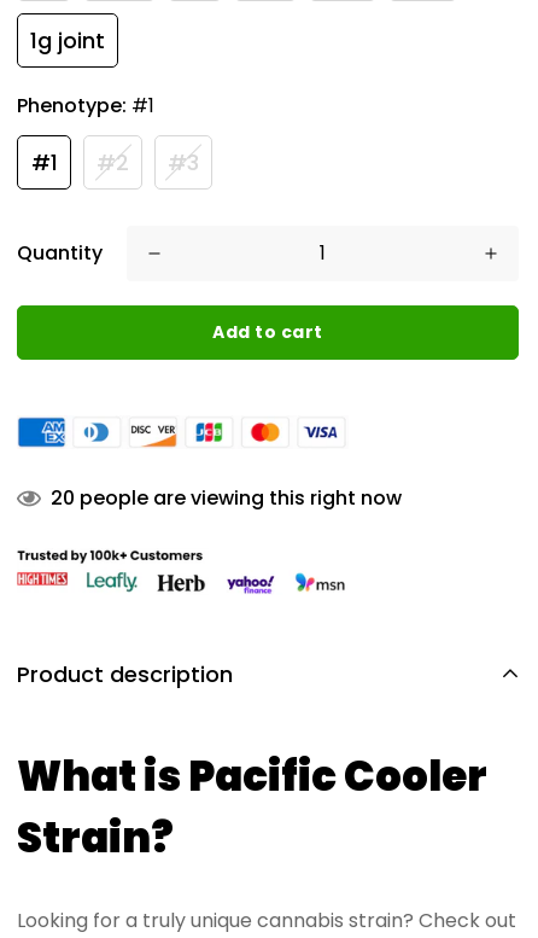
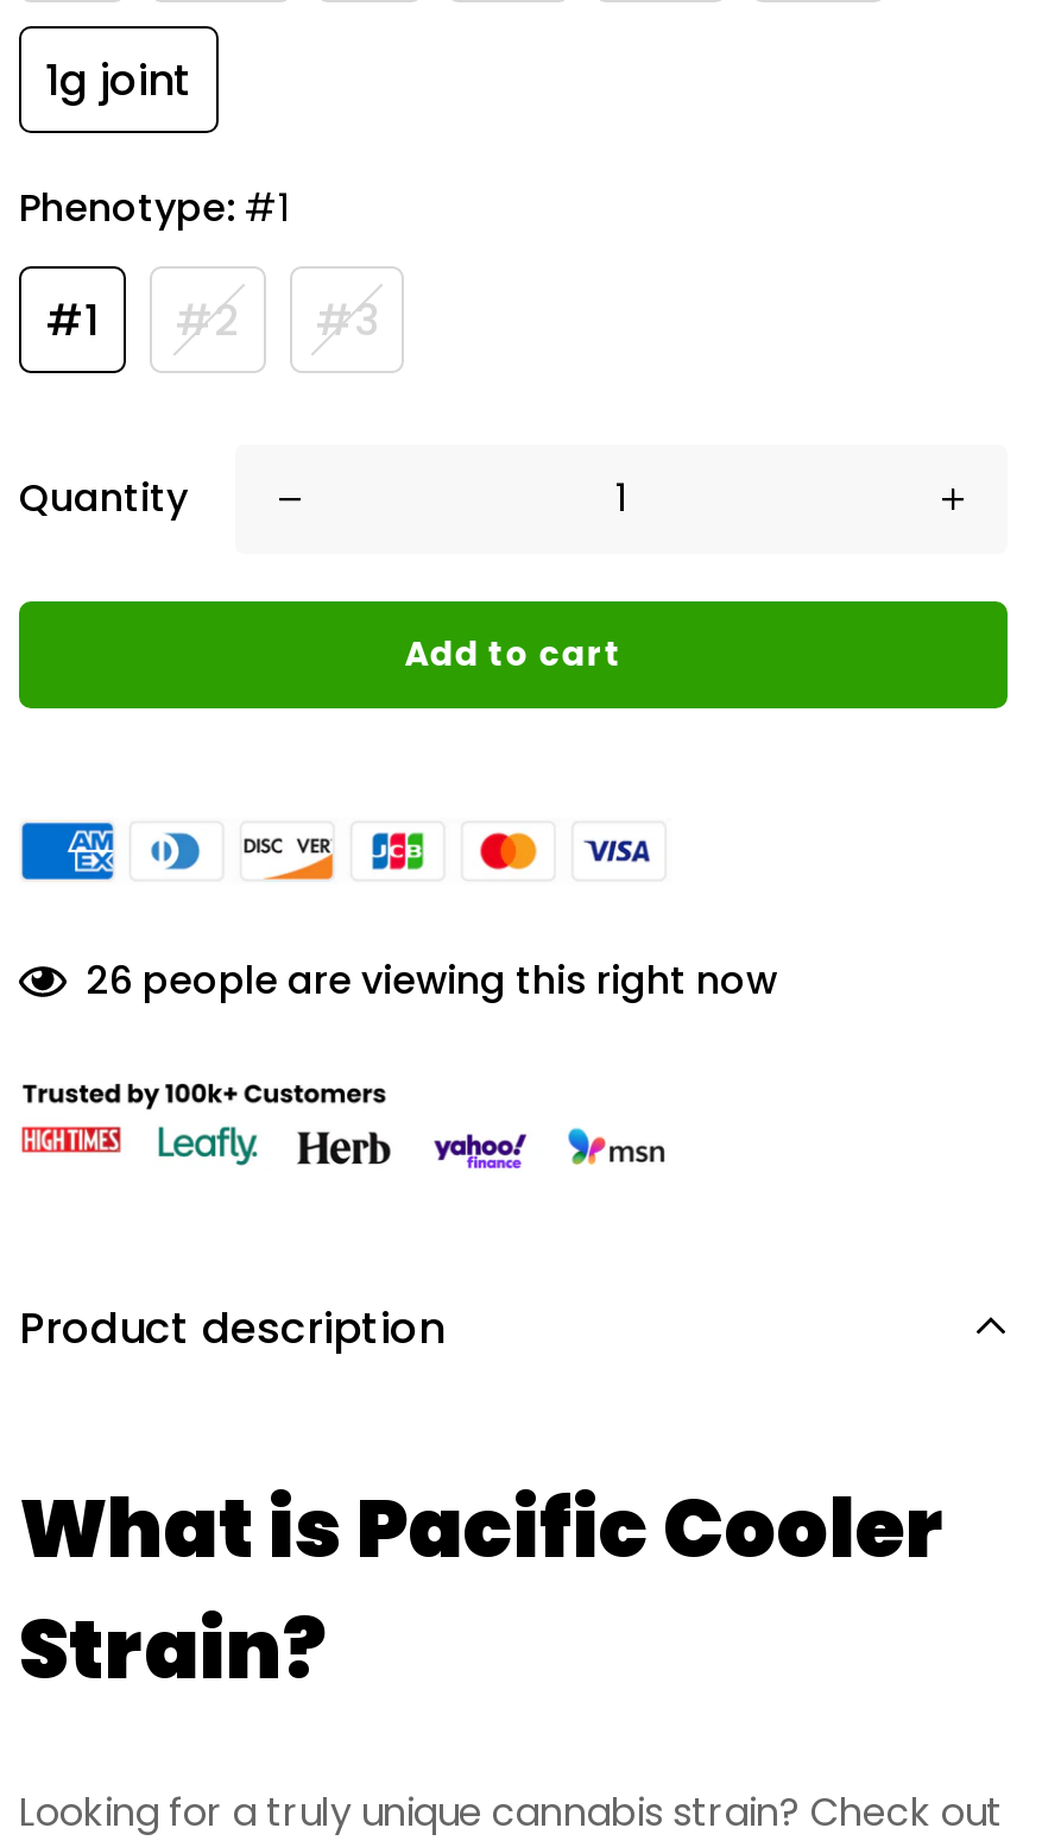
- 20 people are viewing this right now
+ 26 people are viewing this right now
